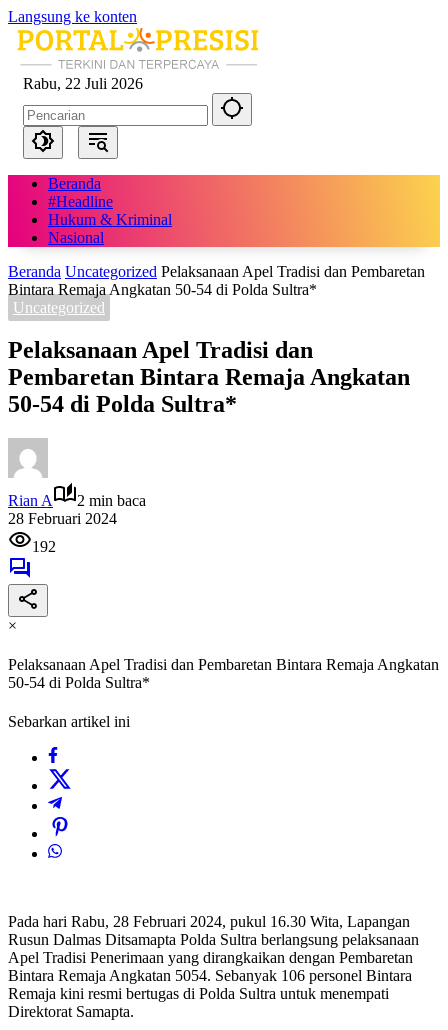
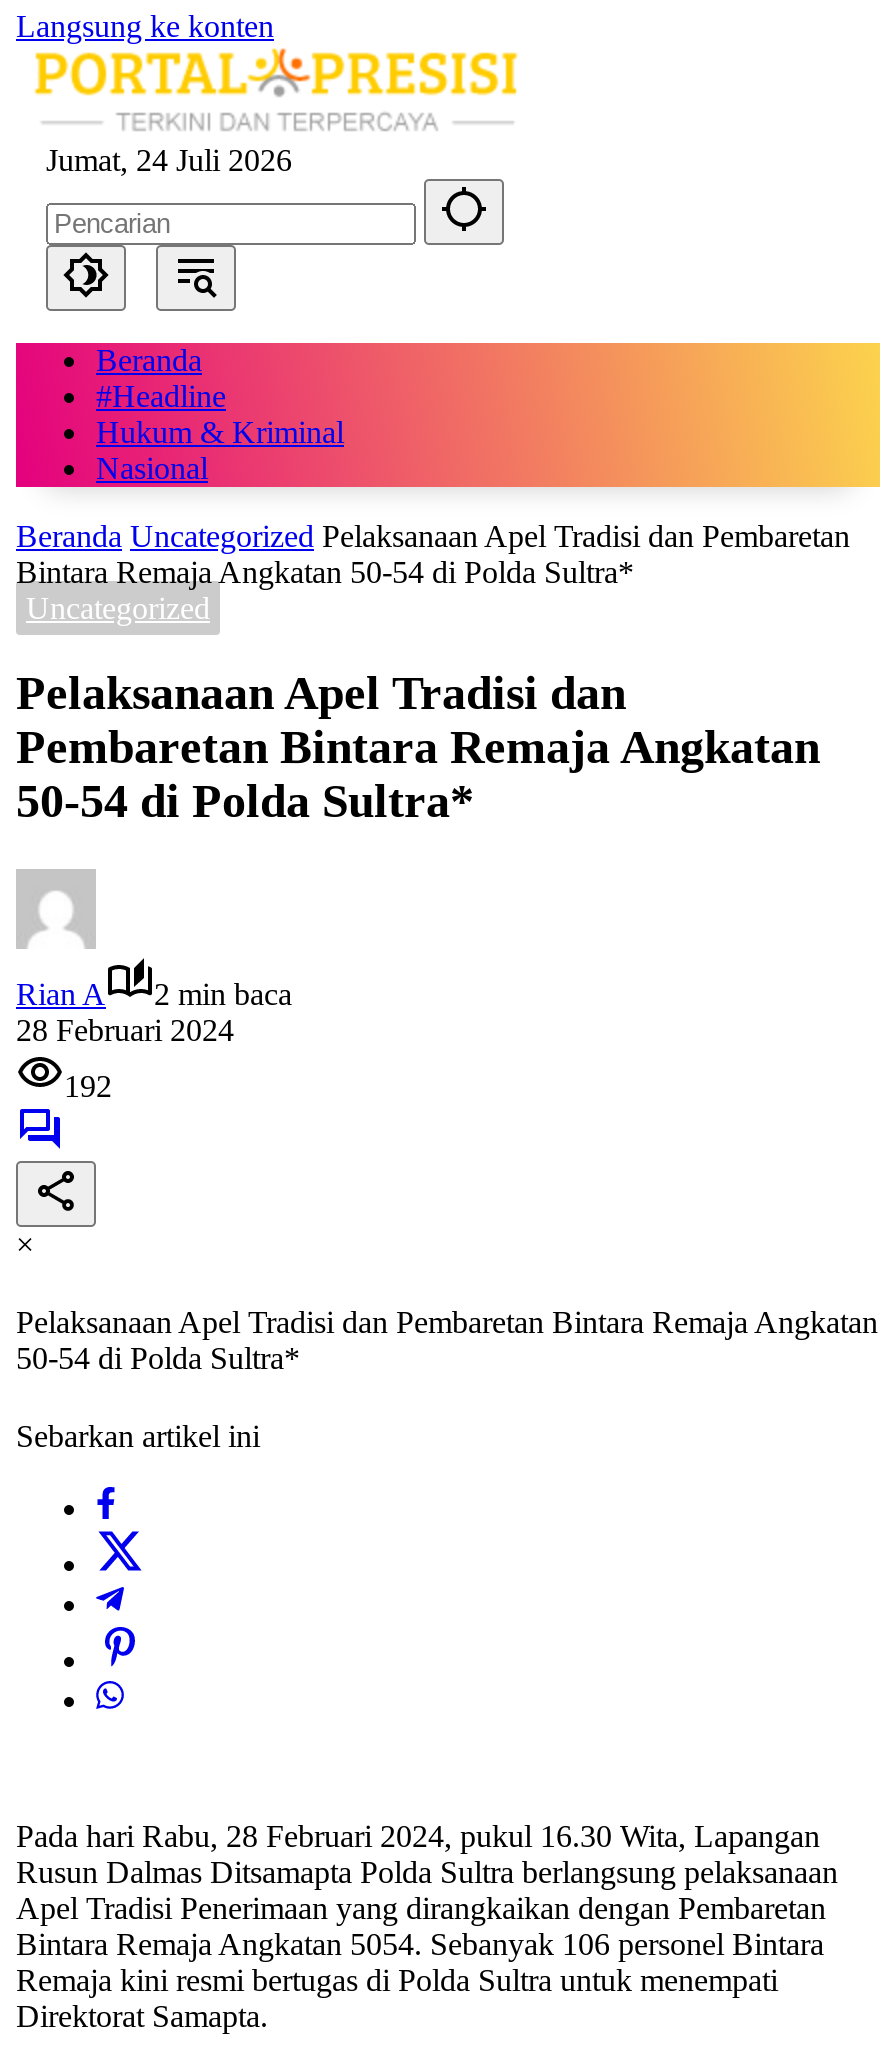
- Rabu, 22 Juli 2026
+ Jumat, 24 Juli 2026
